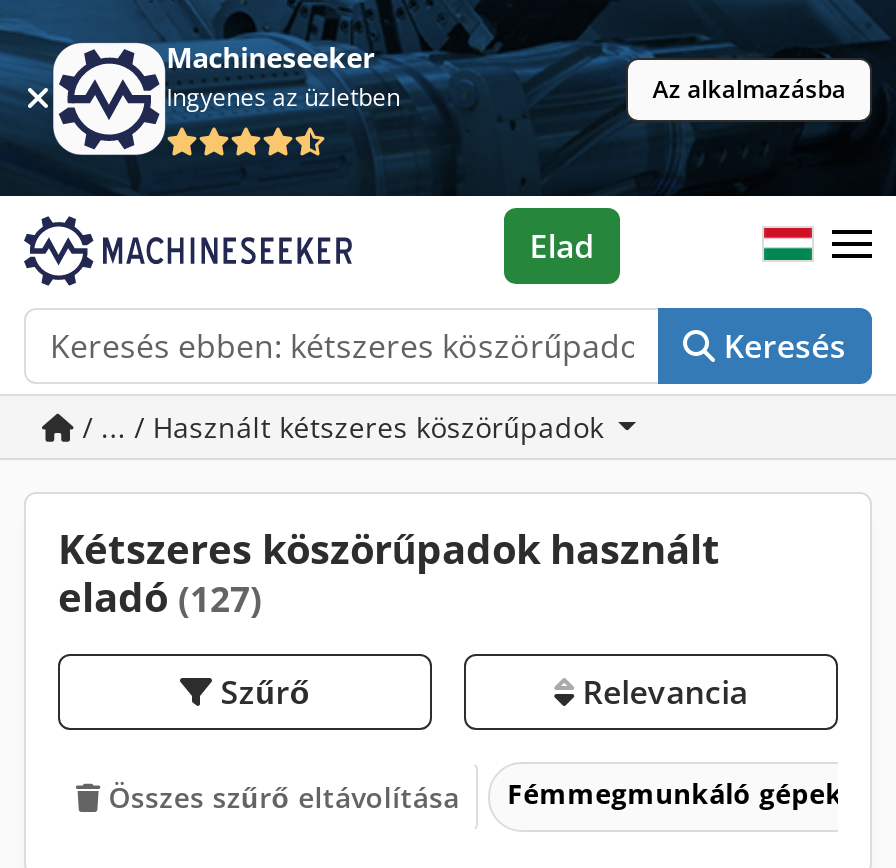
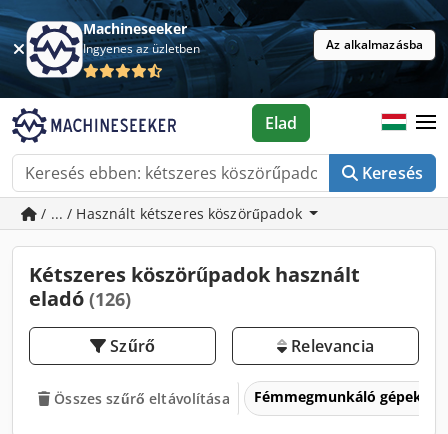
- eladó (127)
+ eladó (126)
